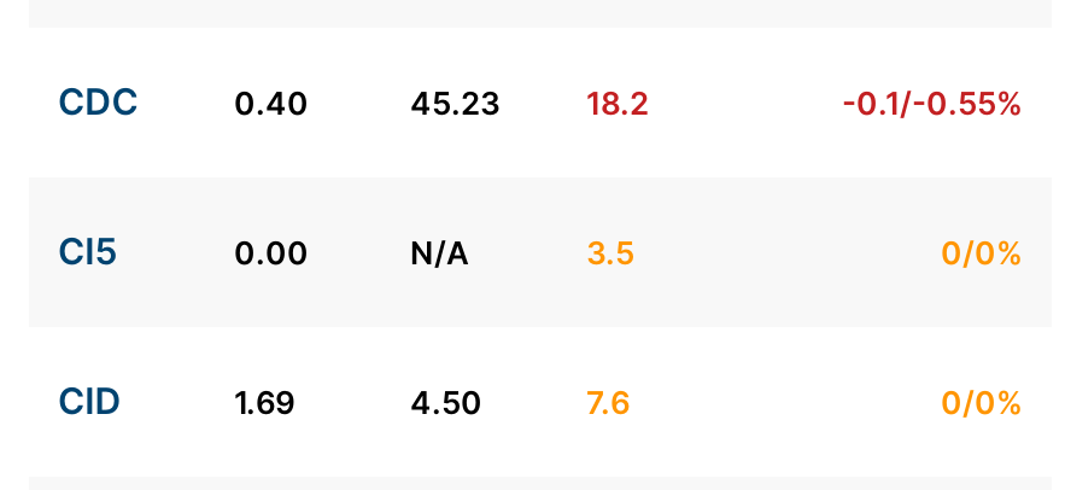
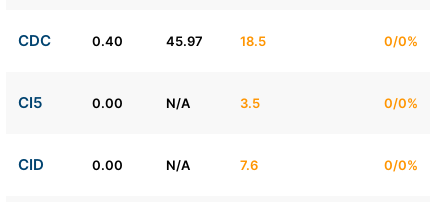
- 45.23
+ 45.97

- 18.2
+ 18.5

- -0.1/-0.55%
+ 0/0%

- 1.69
- 4.50
+ 0.00
+ N/A
